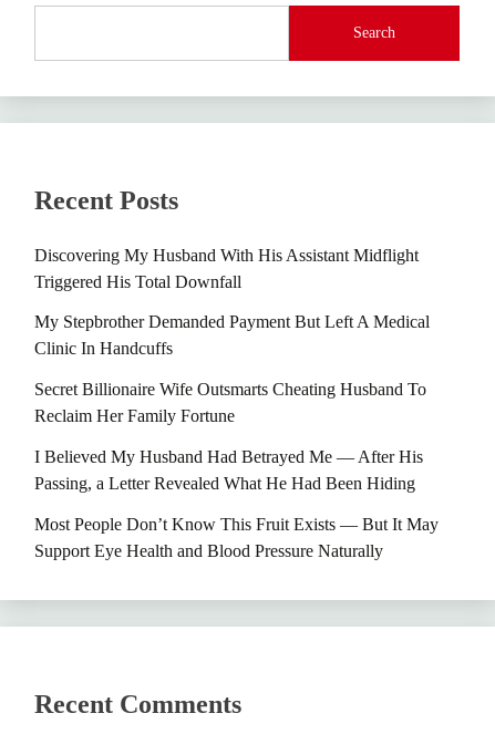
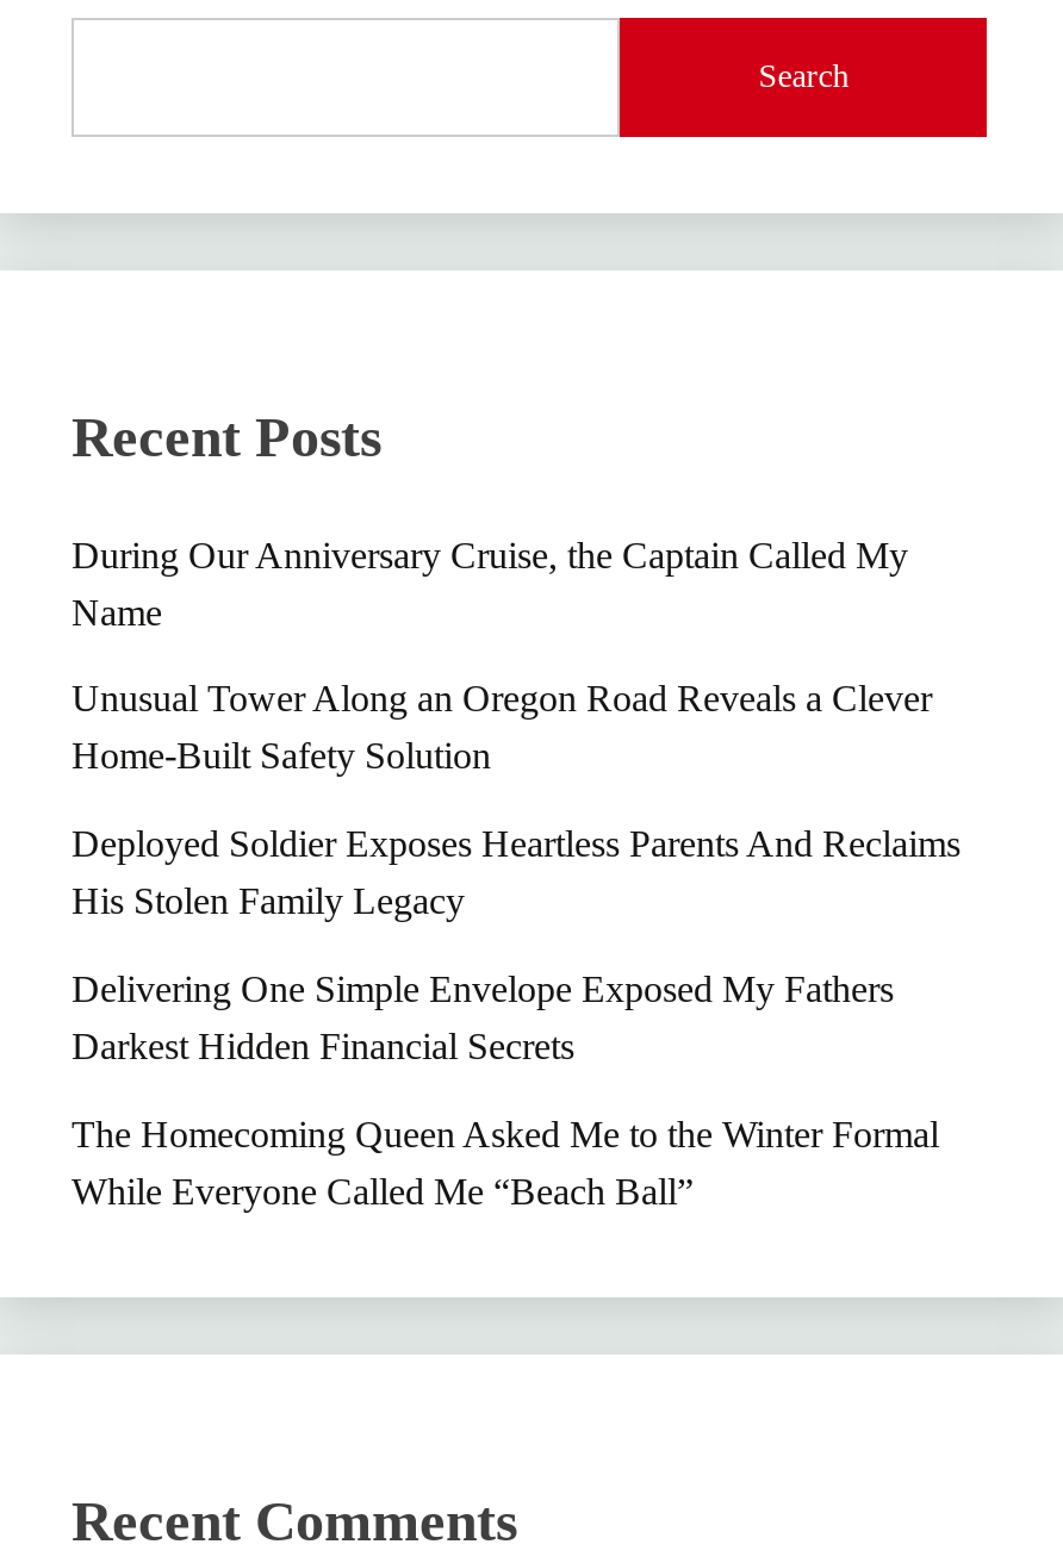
- Discovering My Husband With His Assistant Midflight
- Triggered His Total Downfall
+ During Our Anniversary Cruise, the Captain Called My
+ Name

- My Stepbrother Demanded Payment But Left A Medical
- Clinic In Handcuffs
+ Unusual Tower Along an Oregon Road Reveals a Clever
+ Home-Built Safety Solution

- Secret Billionaire Wife Outsmarts Cheating Husband To
- Reclaim Her Family Fortune
+ Deployed Soldier Exposes Heartless Parents And Reclaims
+ His Stolen Family Legacy

- I Believed My Husband Had Betrayed Me — After His
- Passing, a Letter Revealed What He Had Been Hiding
+ Delivering One Simple Envelope Exposed My Fathers
+ Darkest Hidden Financial Secrets

- Most People Don’t Know This Fruit Exists — But It May
- Support Eye Health and Blood Pressure Naturally
+ The Homecoming Queen Asked Me to the Winter Formal
+ While Everyone Called Me “Beach Ball”
